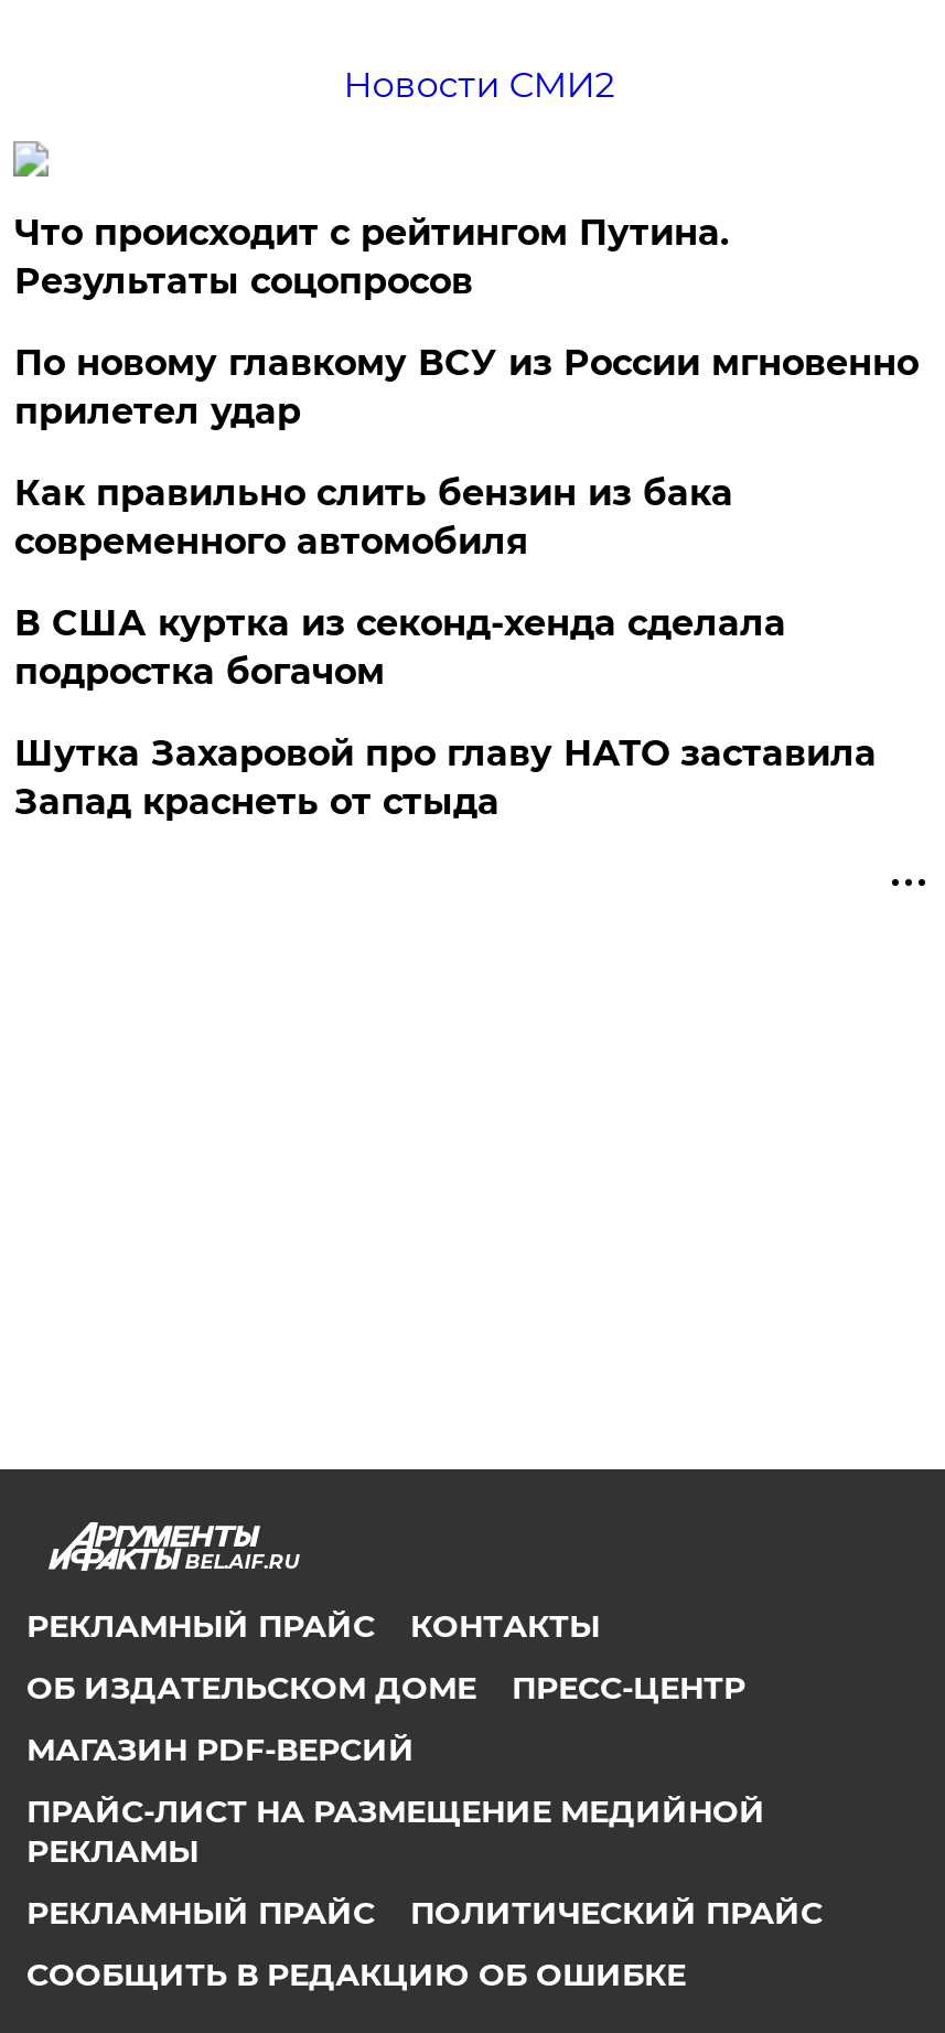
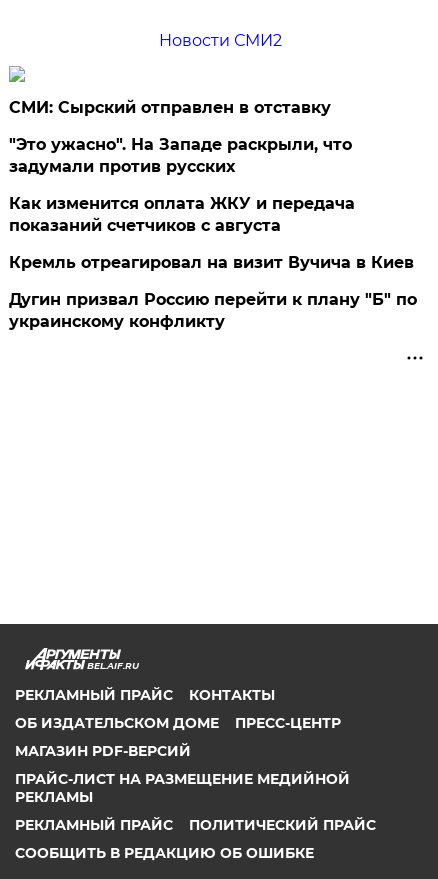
- Что происходит с рейтингом Путина.
- Результаты соцопросов
+ СМИ: Сырский отправлен в отставку

- По новому главкому ВСУ из России мгновенно
- прилетел удар
+ "Это ужасно". На Западе раскрыли, что
+ задумали против русских

- Как правильно слить бензин из бака
- современного автомобиля
+ Как изменится оплата ЖКУ и передача
+ показаний счетчиков с августа

- В США куртка из секонд-хенда сделала
- подростка богачом
+ Кремль отреагировал на визит Вучича в Киев

- Шутка Захаровой про главу НАТО заставила
- Запад краснеть от стыда
+ Дугин призвал Россию перейти к плану "Б" по
+ украинскому конфликту
